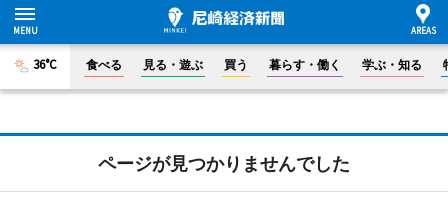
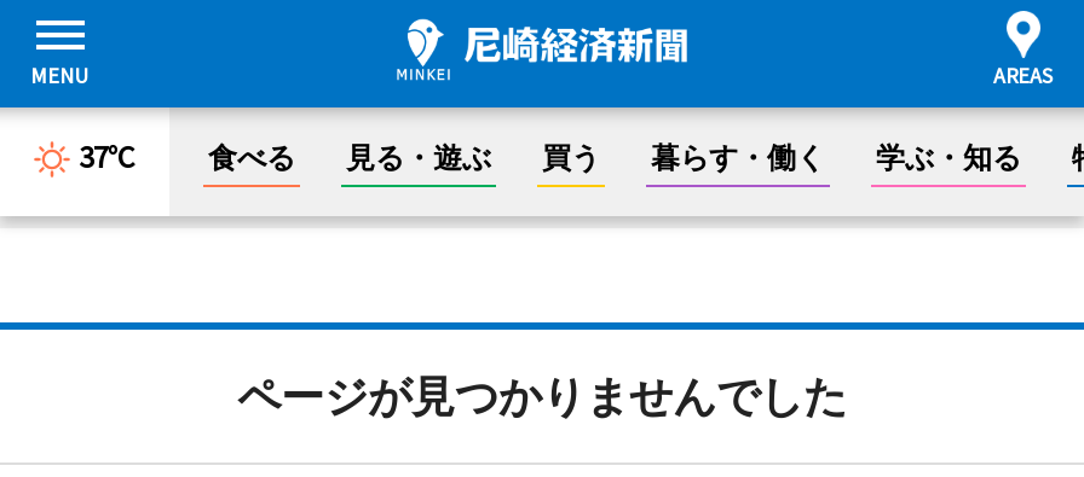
- 36°C
+ 37°C
